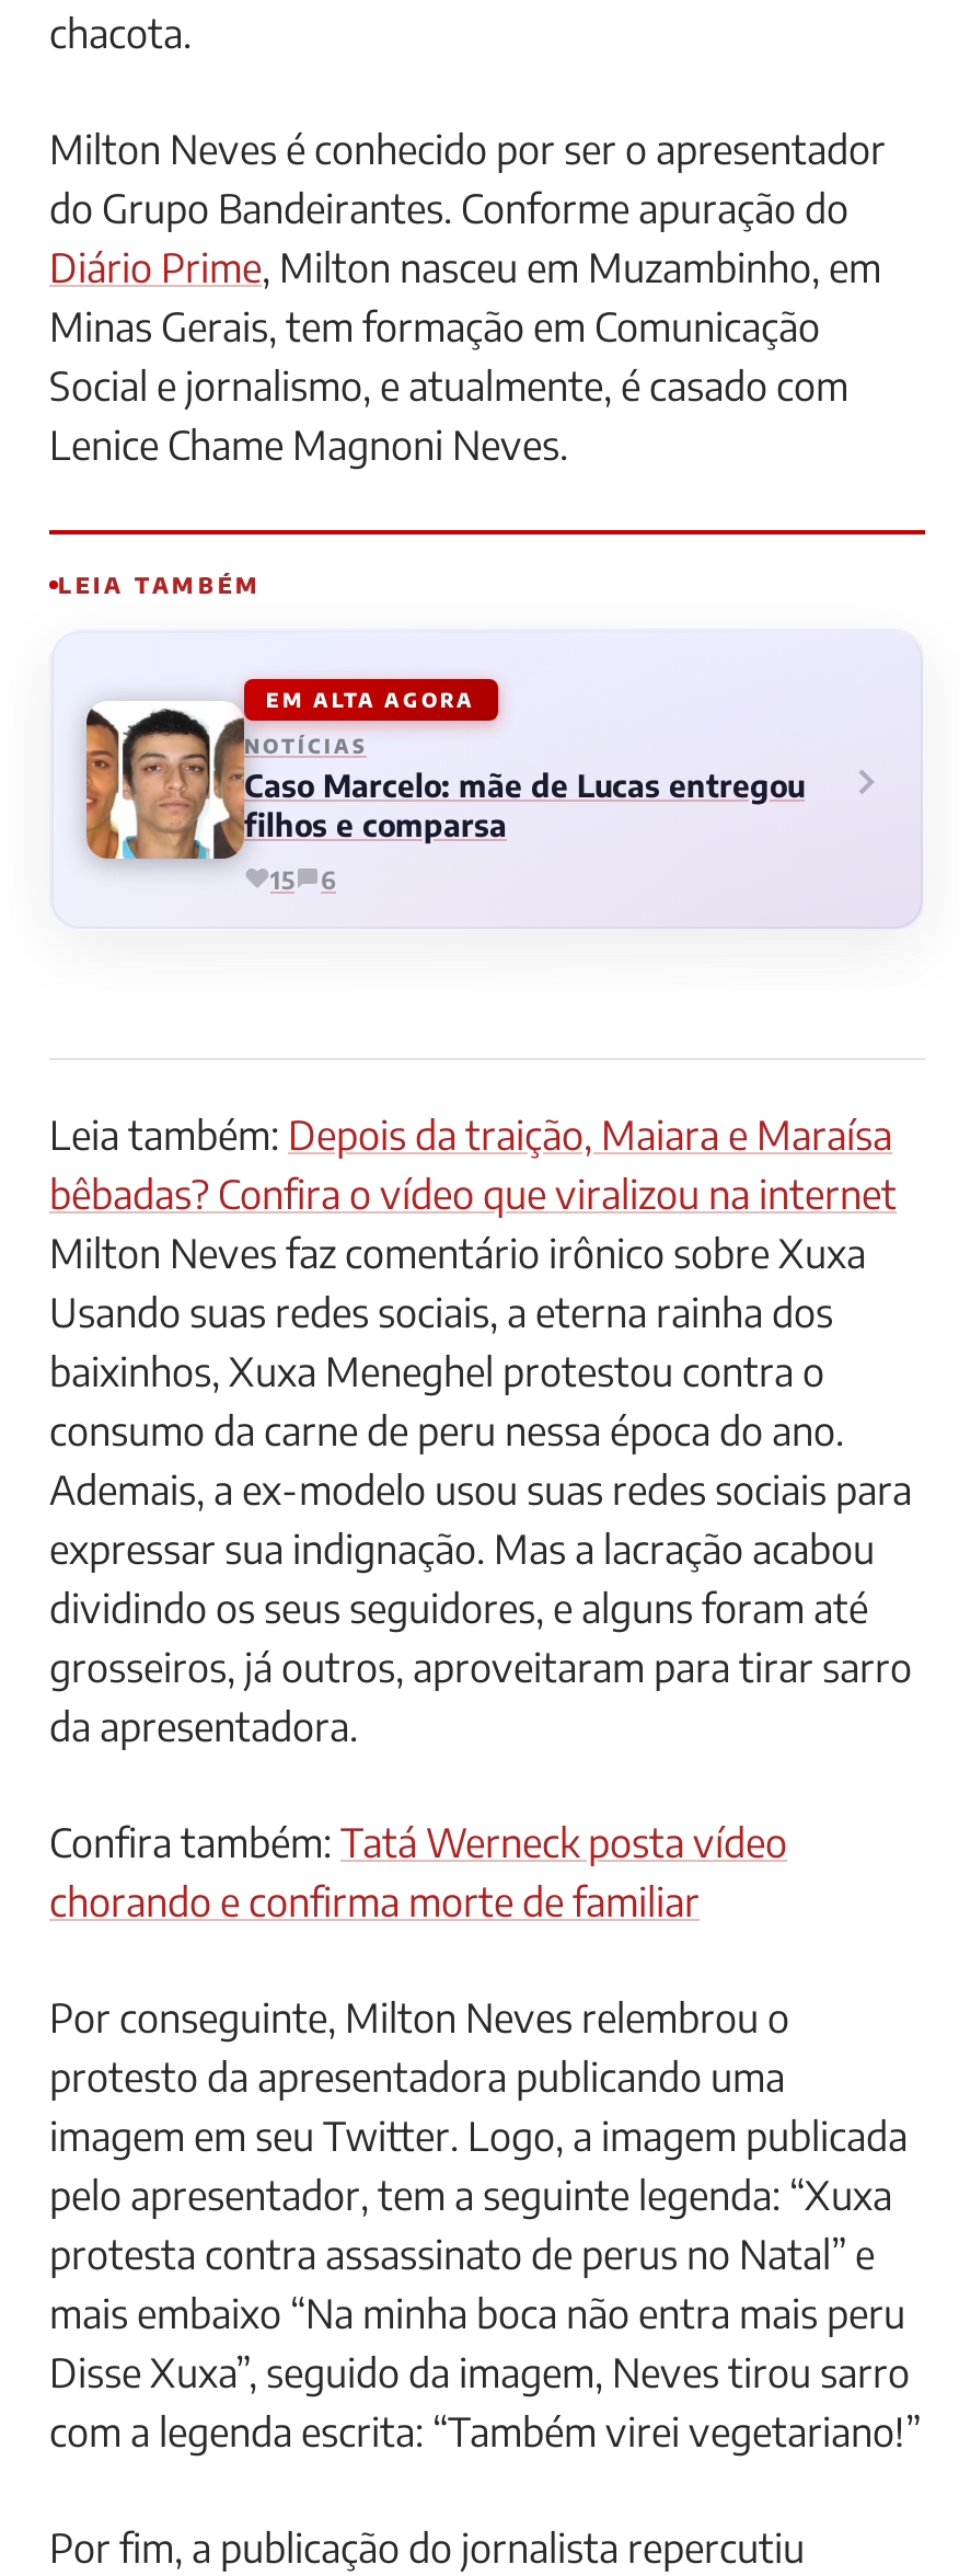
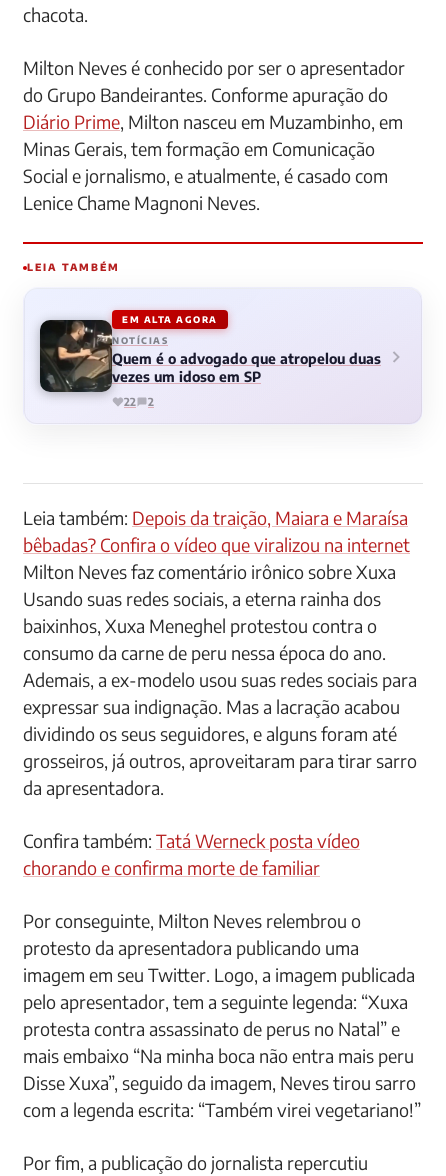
- [image]
- Caso Marcelo: mãe de Lucas entregou
- filhos e comparsa
+ [image]
+ Quem é o advogado que atropelou duas
+ vezes um idoso em SP

- 15
- 6
+ 22
+ 2
